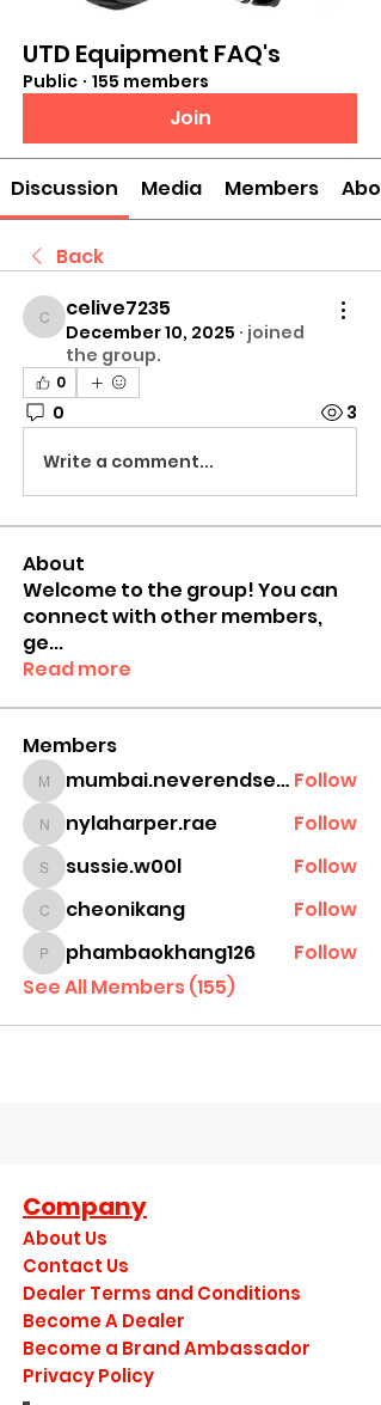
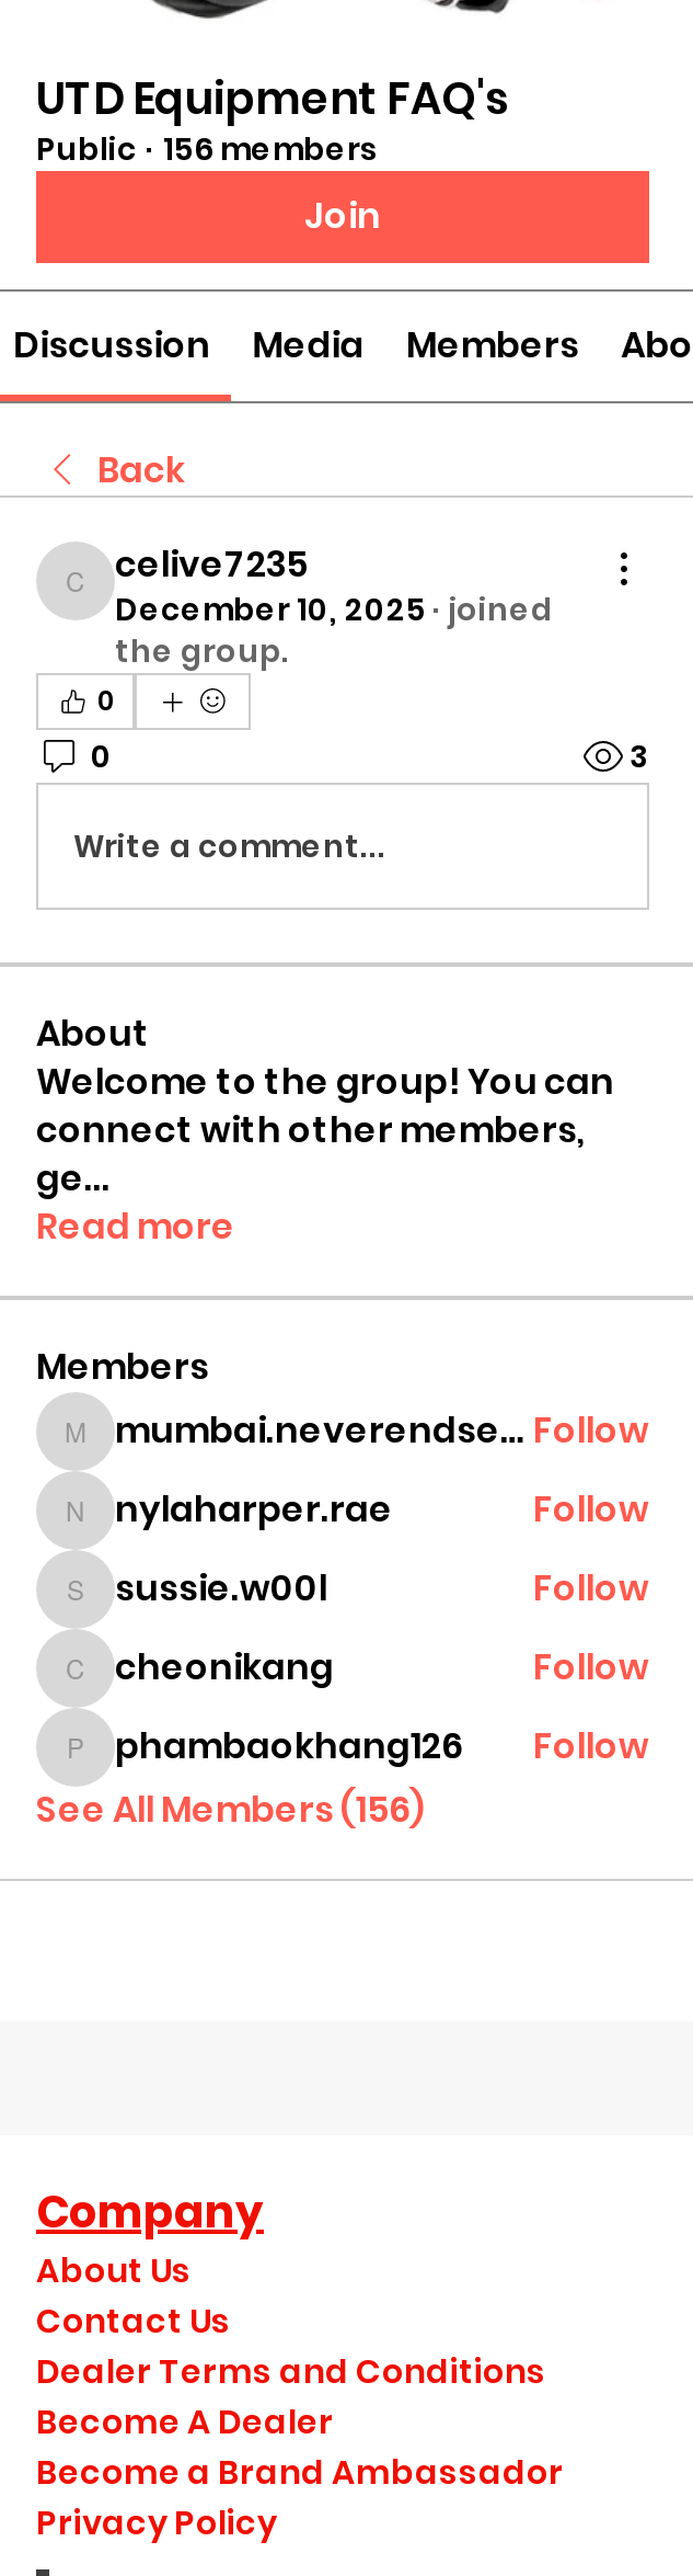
- Public · 155 members
+ Public · 156 members

- See All Members (155)
+ See All Members (156)
